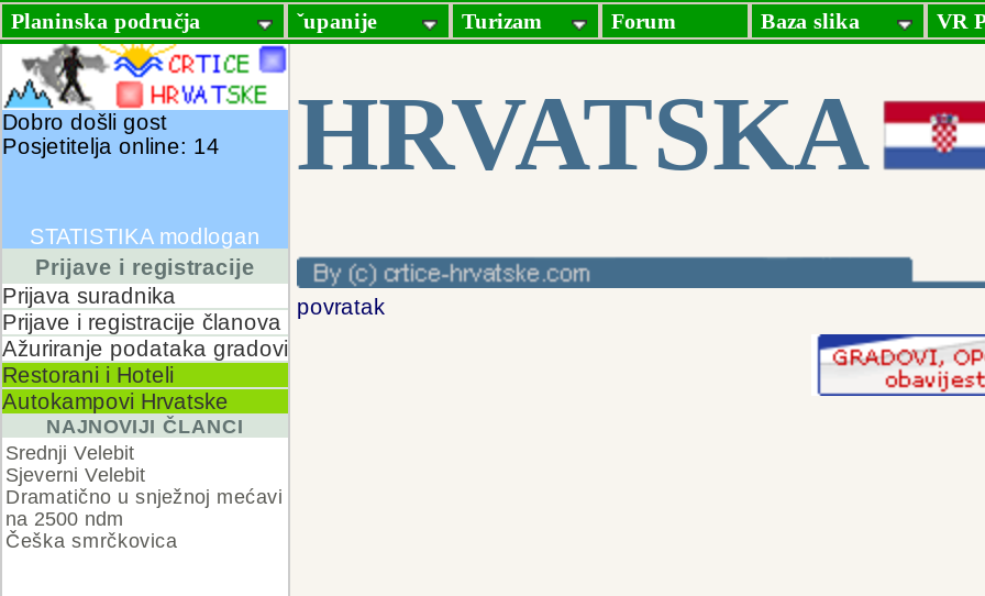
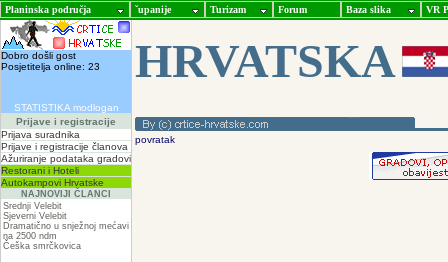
- Posjetitelja online: 14
+ Posjetitelja online: 23
